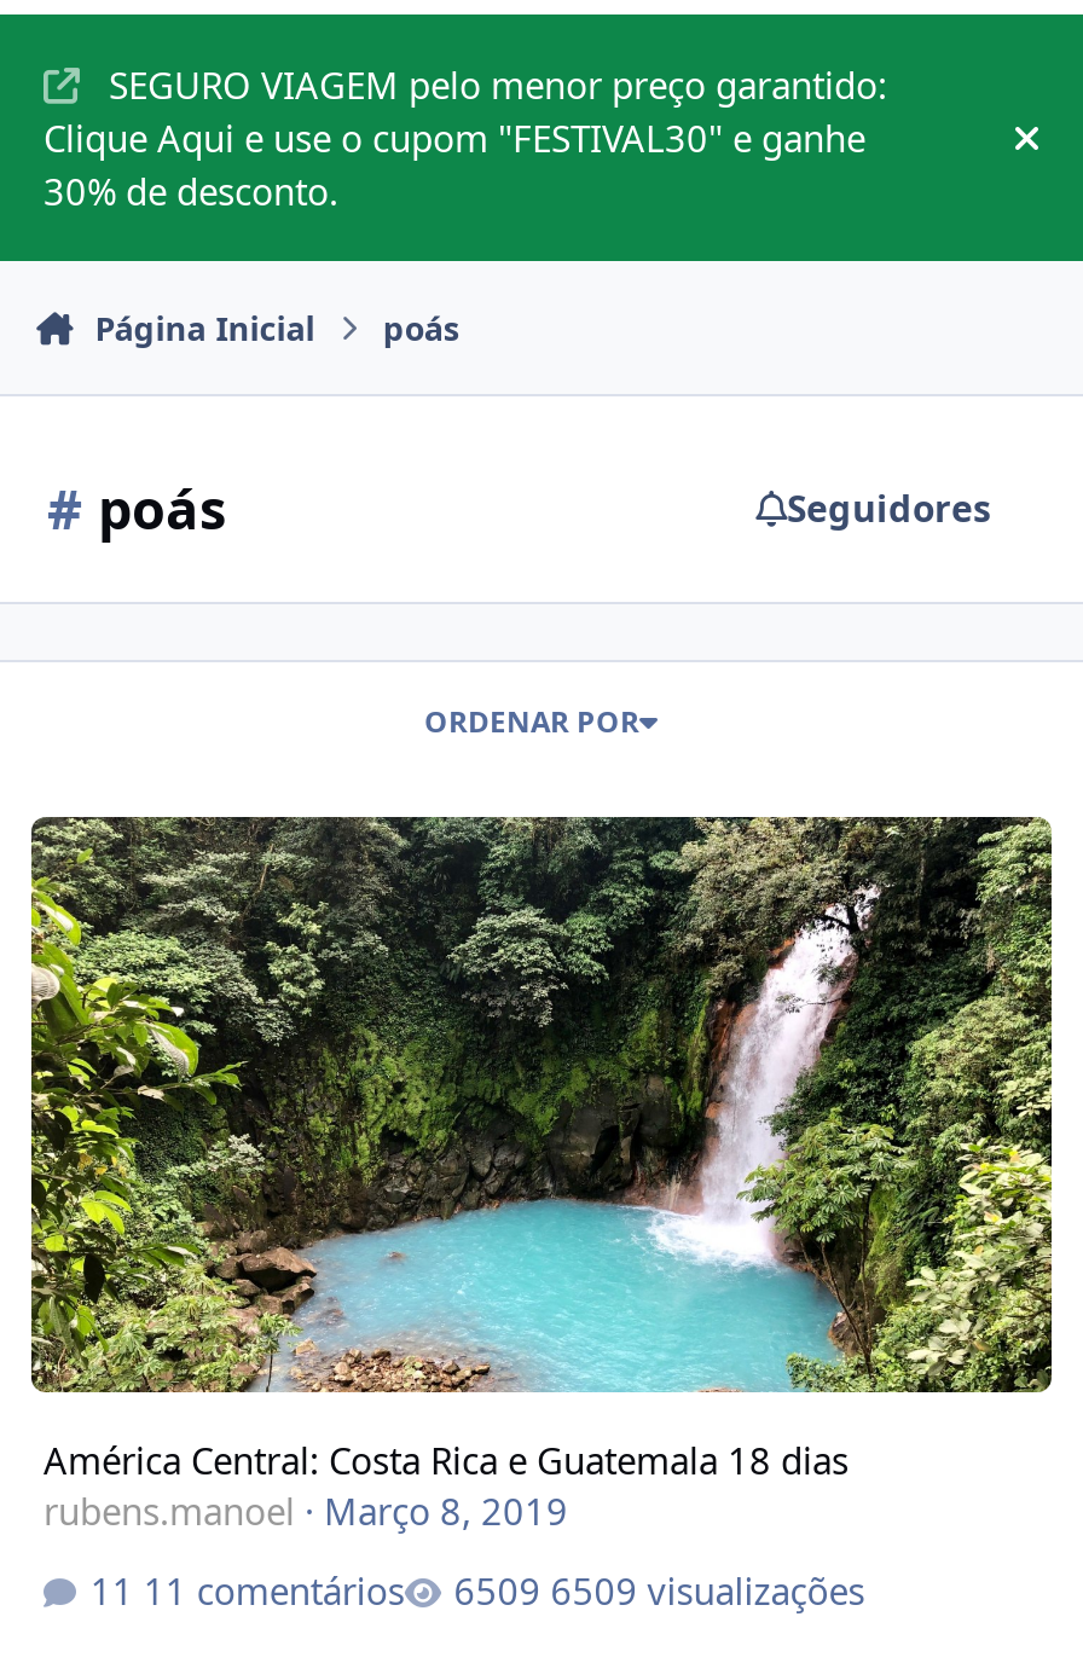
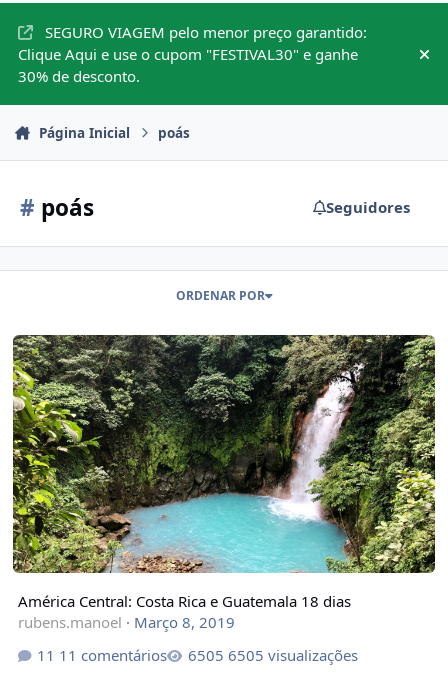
- 6509 visualizações
+ 6505 visualizações
